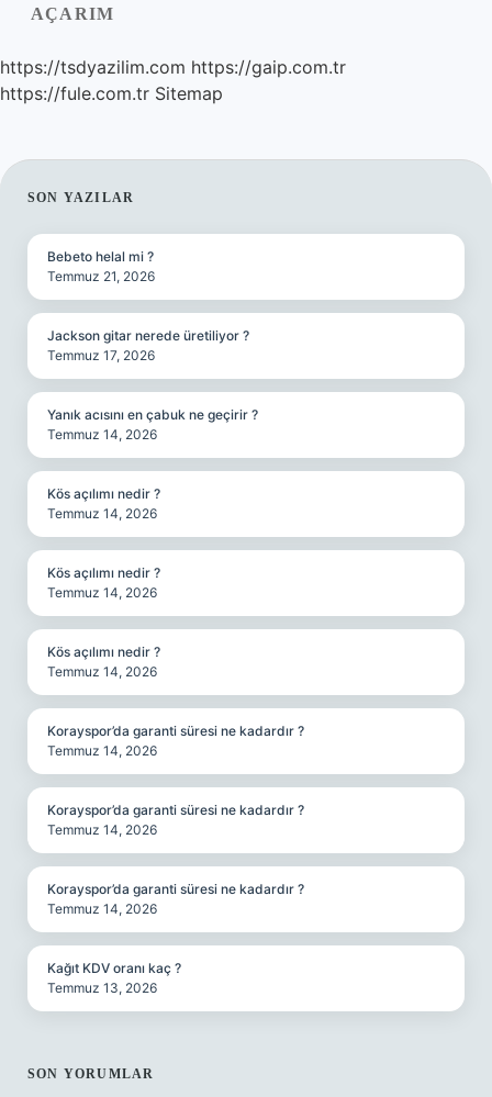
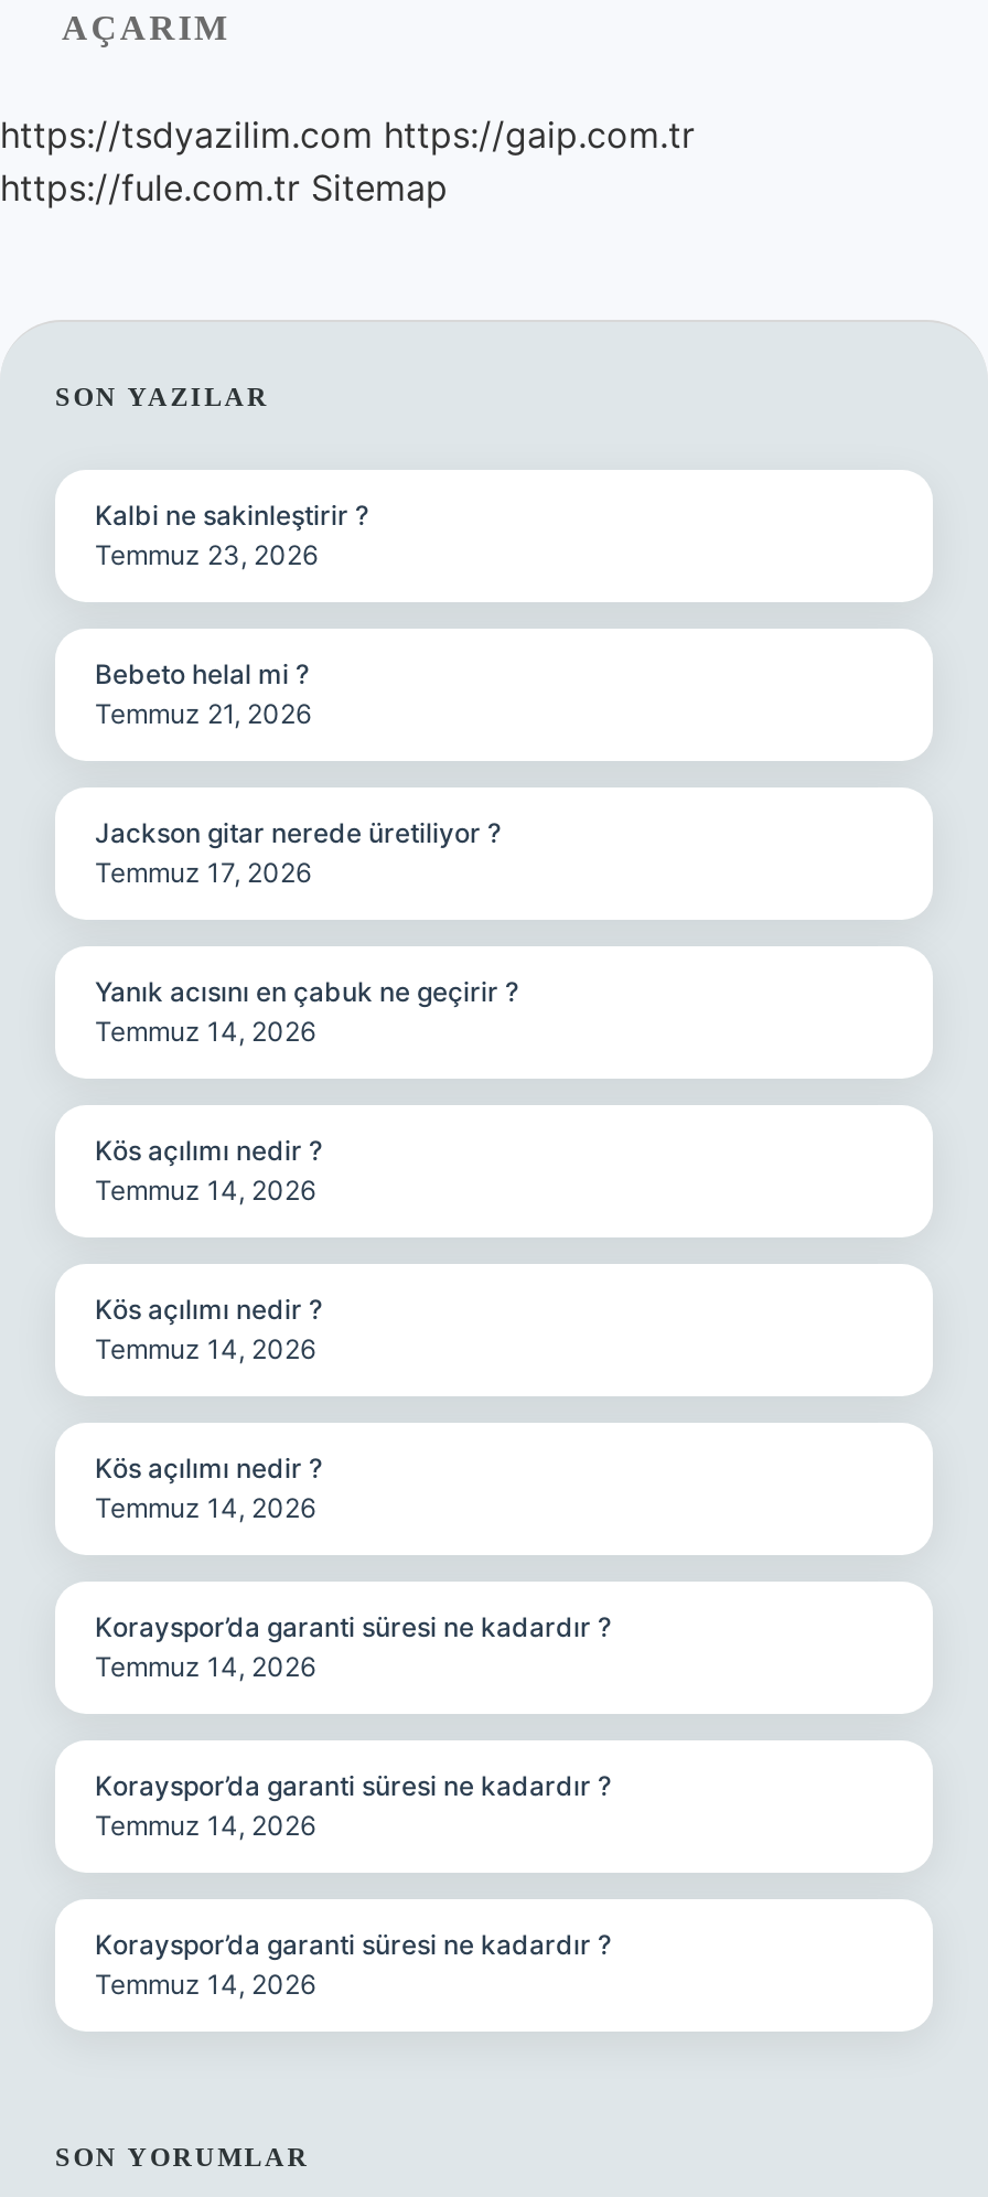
+ Kalbi ne sakinleştirir ?
+ Temmuz 23, 2026

moved down: Bebeto helal mi ? | Temmuz 21, 2026 | Jackson gitar nerede üretiliyor ? | ... | Korayspor’da garanti süresi ne kadardır ? | Temmuz 14, 2026

- Kağıt KDV oranı kaç ?
- Temmuz 13, 2026
